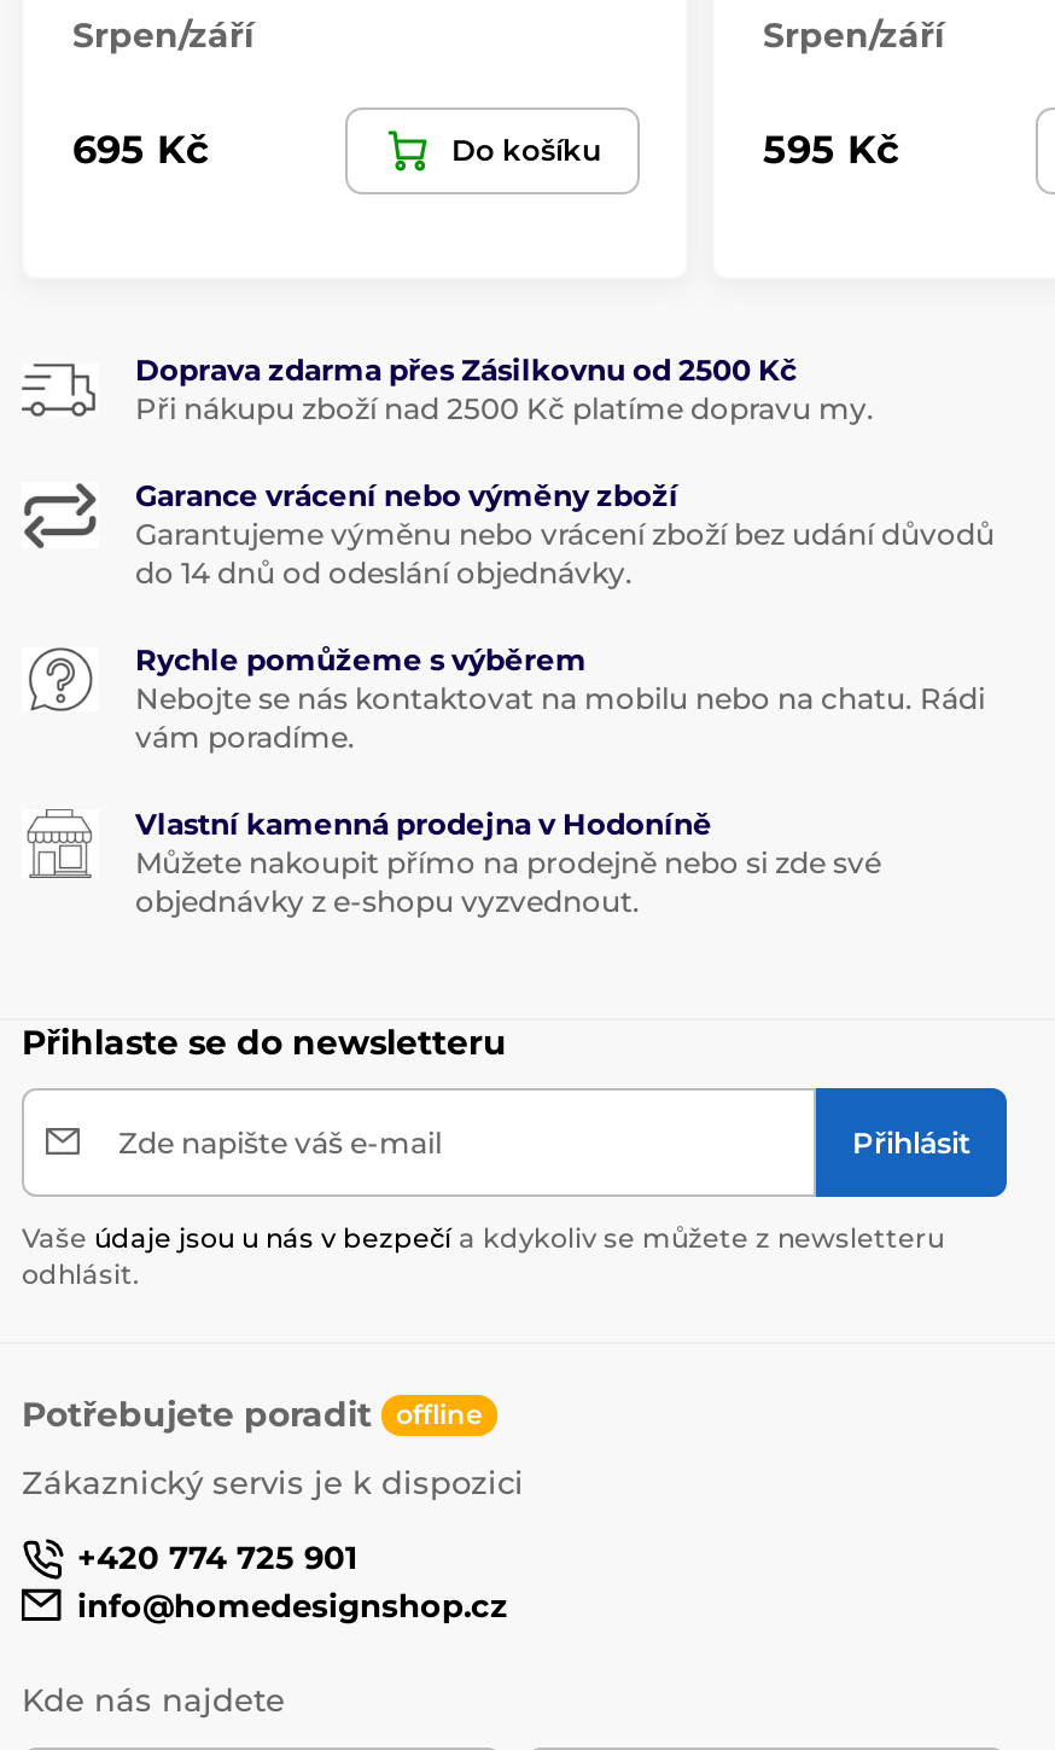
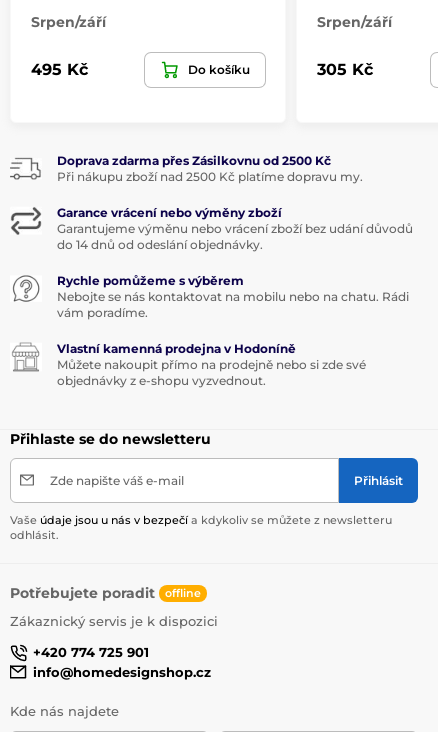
- 695 Kč
+ 495 Kč

- 595 Kč
+ 305 Kč
